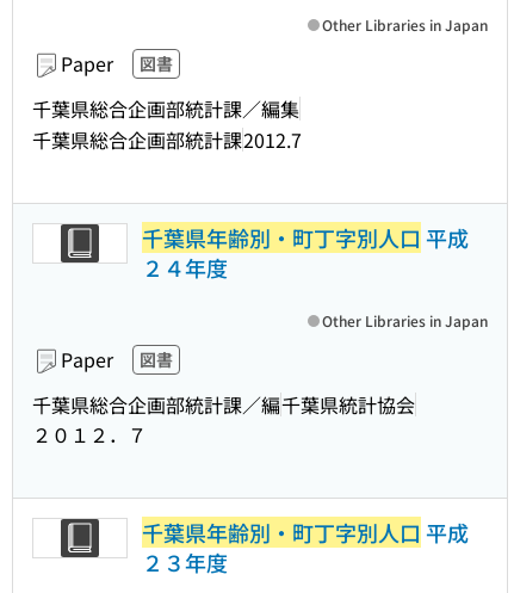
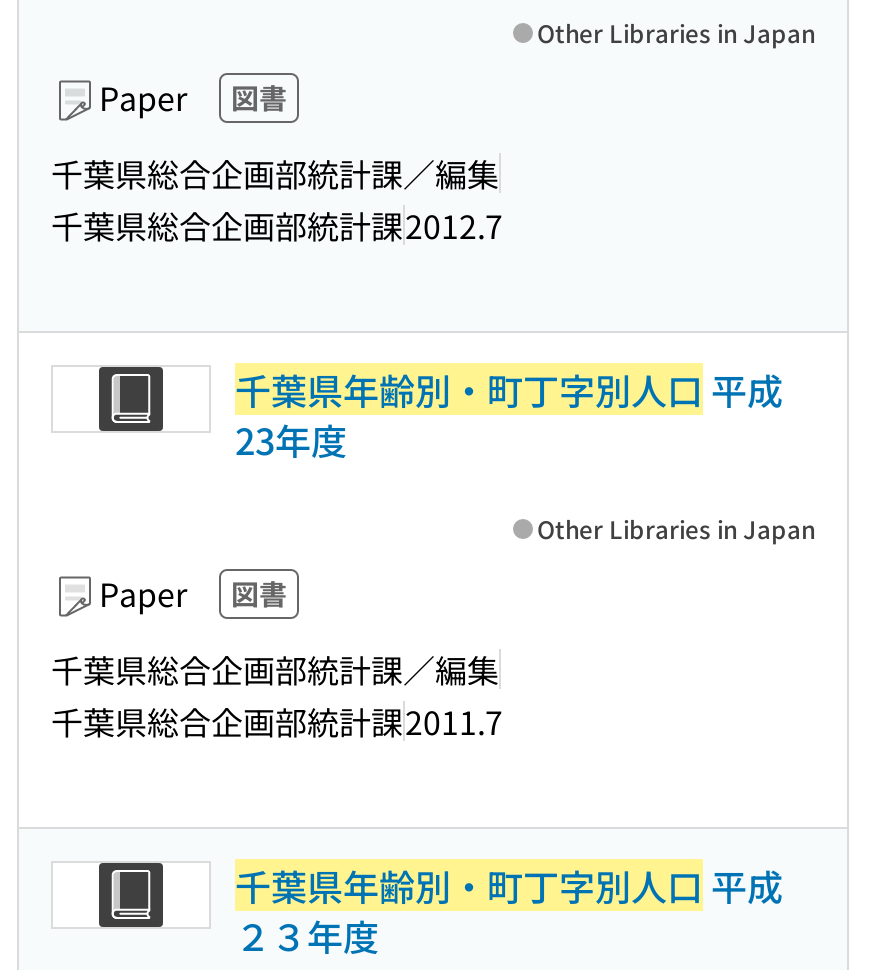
- ２４年度
+ 23年度

- 千葉県総合企画部統計課／編千葉県統計協会
- ２０１２．７
+ 千葉県総合企画部統計課／編集
+ 千葉県総合企画部統計課2011.7
